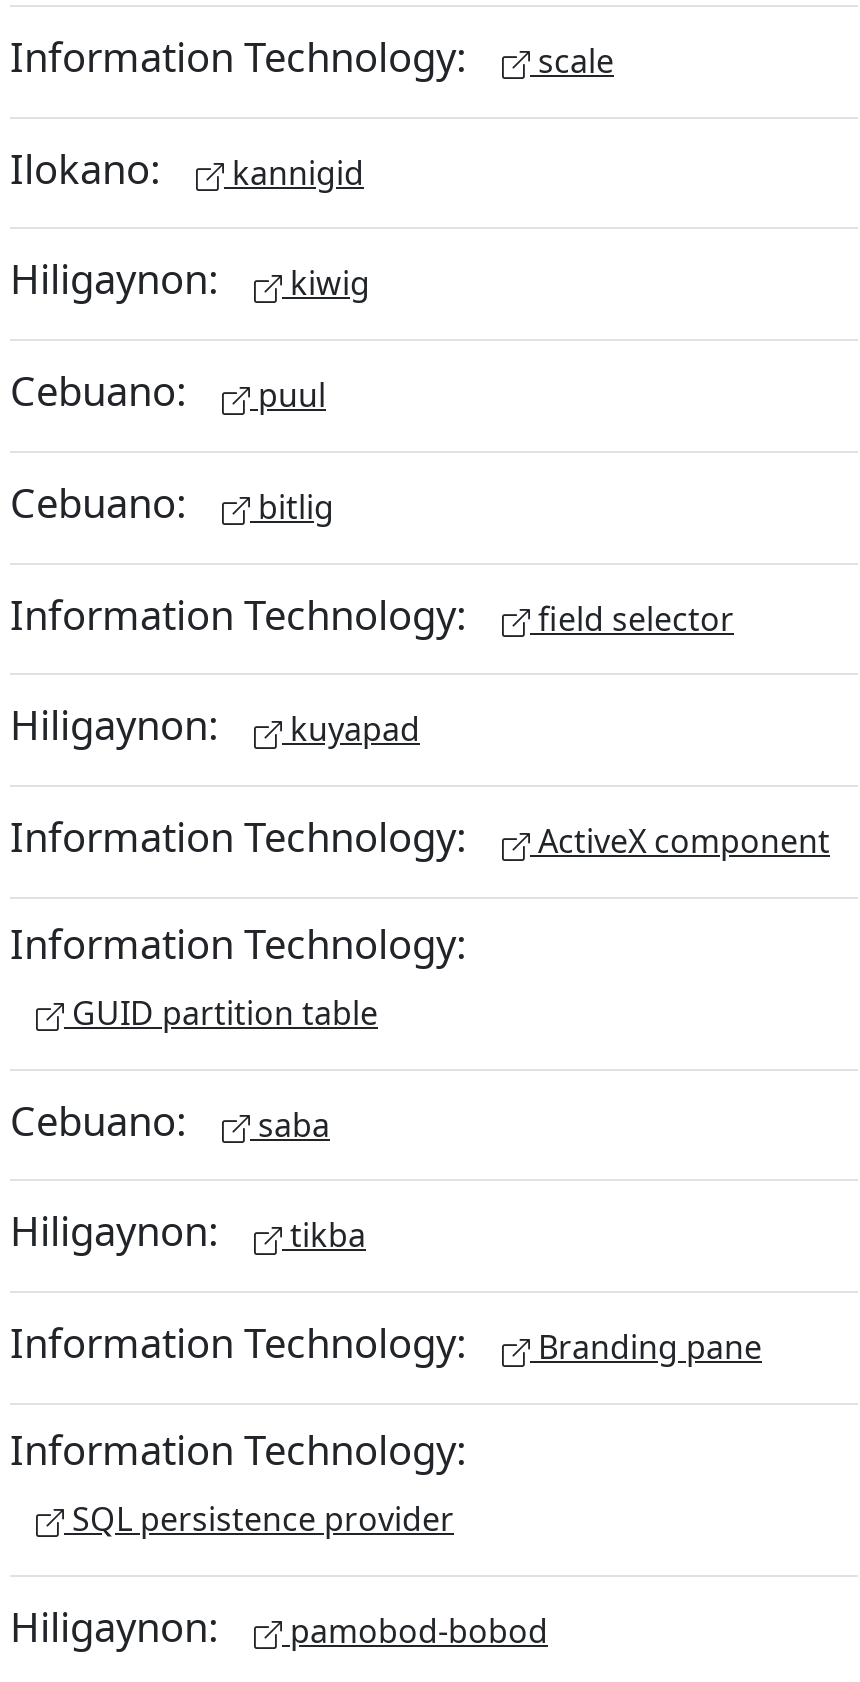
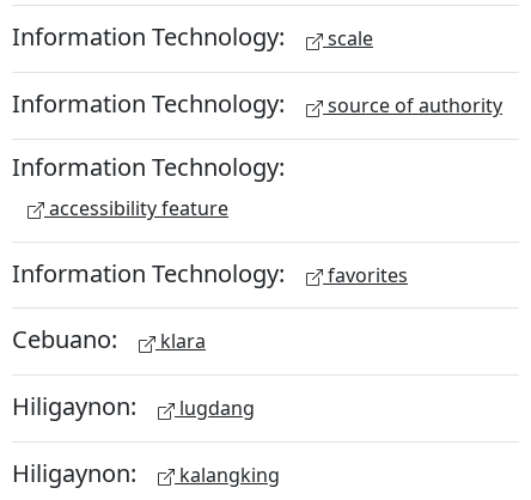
- Ilokano:
- kannigid
- Hiligaynon:
- kiwig
- Cebuano:
- puul
- Cebuano:
- bitlig

- field selector
- Hiligaynon:
- kuyapad
+ source of authority

- ActiveX component
+ accessibility feature

- GUID partition table
+ favorites

- saba
+ klara

- tikba
- Information Technology:
- Branding pane
- Information Technology:
- SQL persistence provider
+ lugdang

- pamobod-bobod
+ kalangking
